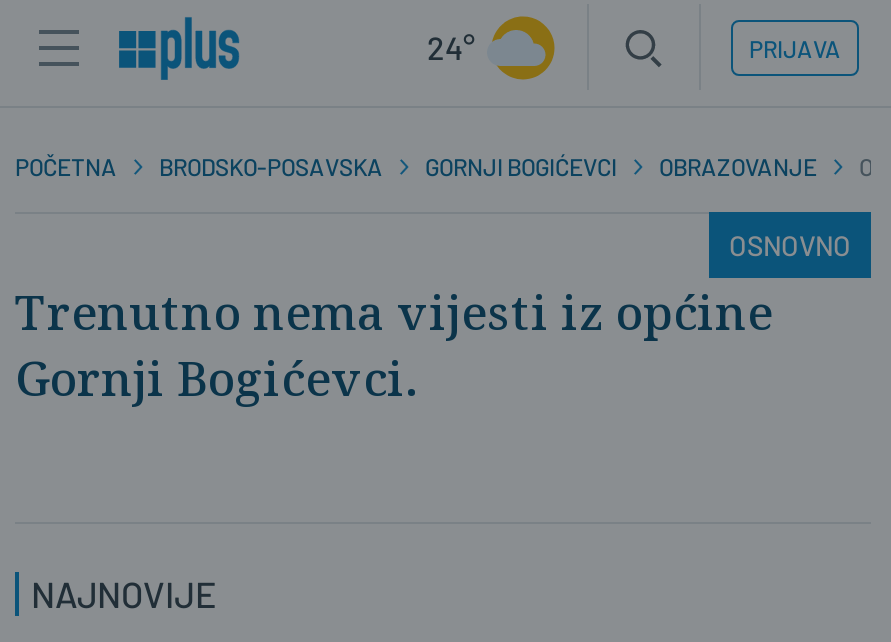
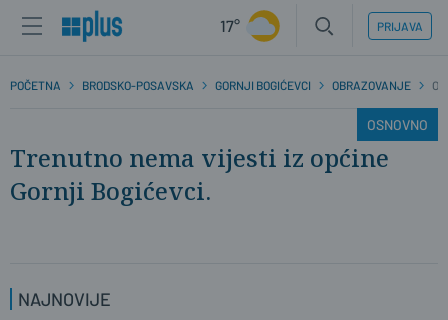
- 24°
+ 17°
